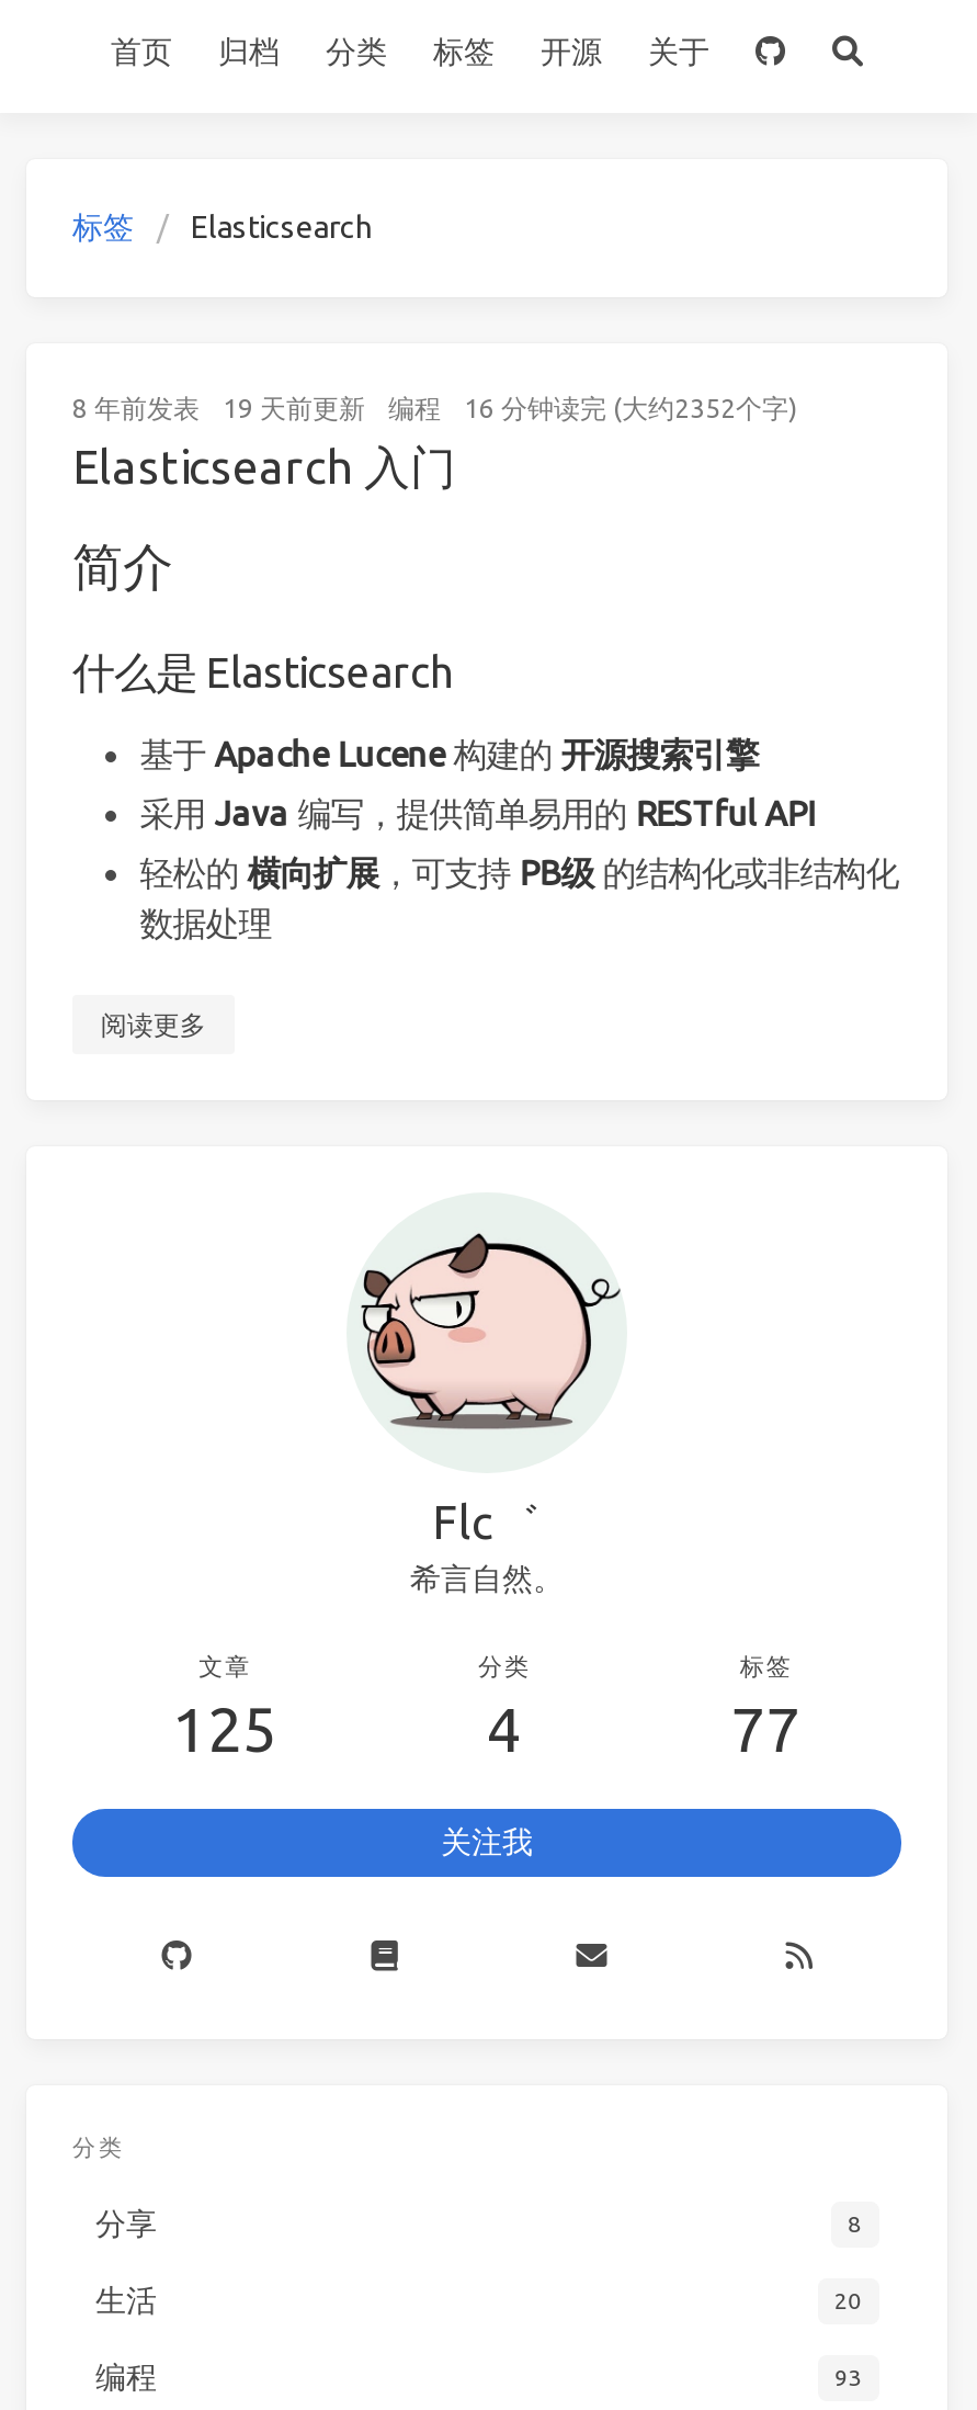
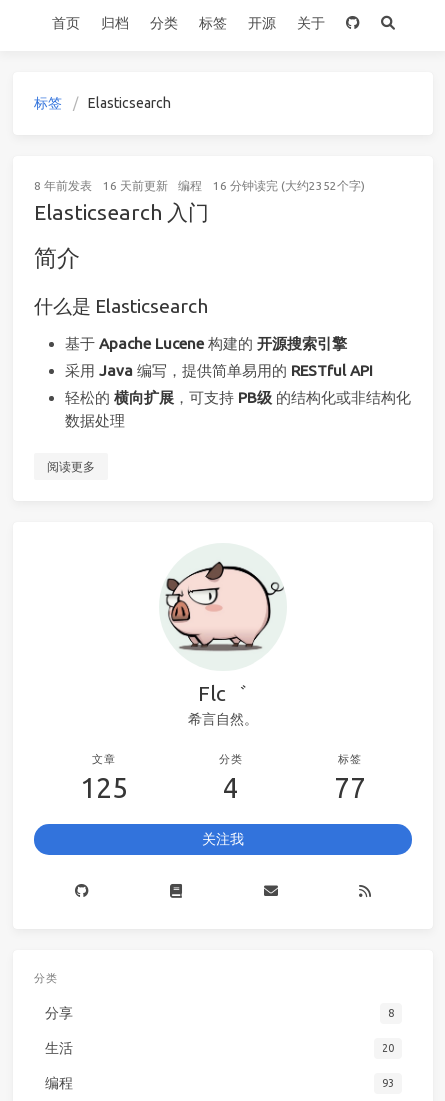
- 8 年前发表 19 天前更新 编程 16 分钟读完 (大约2352个字)
+ 8 年前发表 16 天前更新 编程 16 分钟读完 (大约2352个字)
